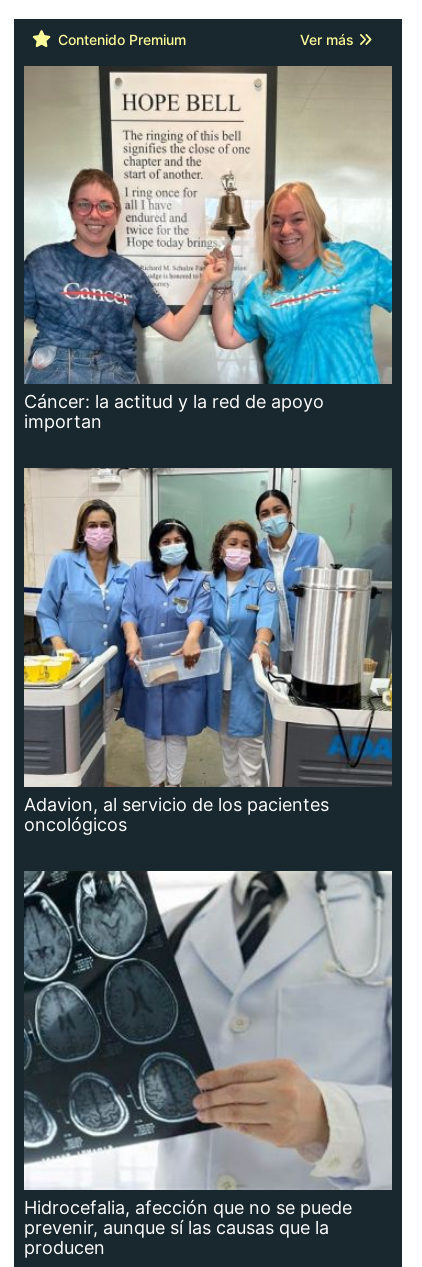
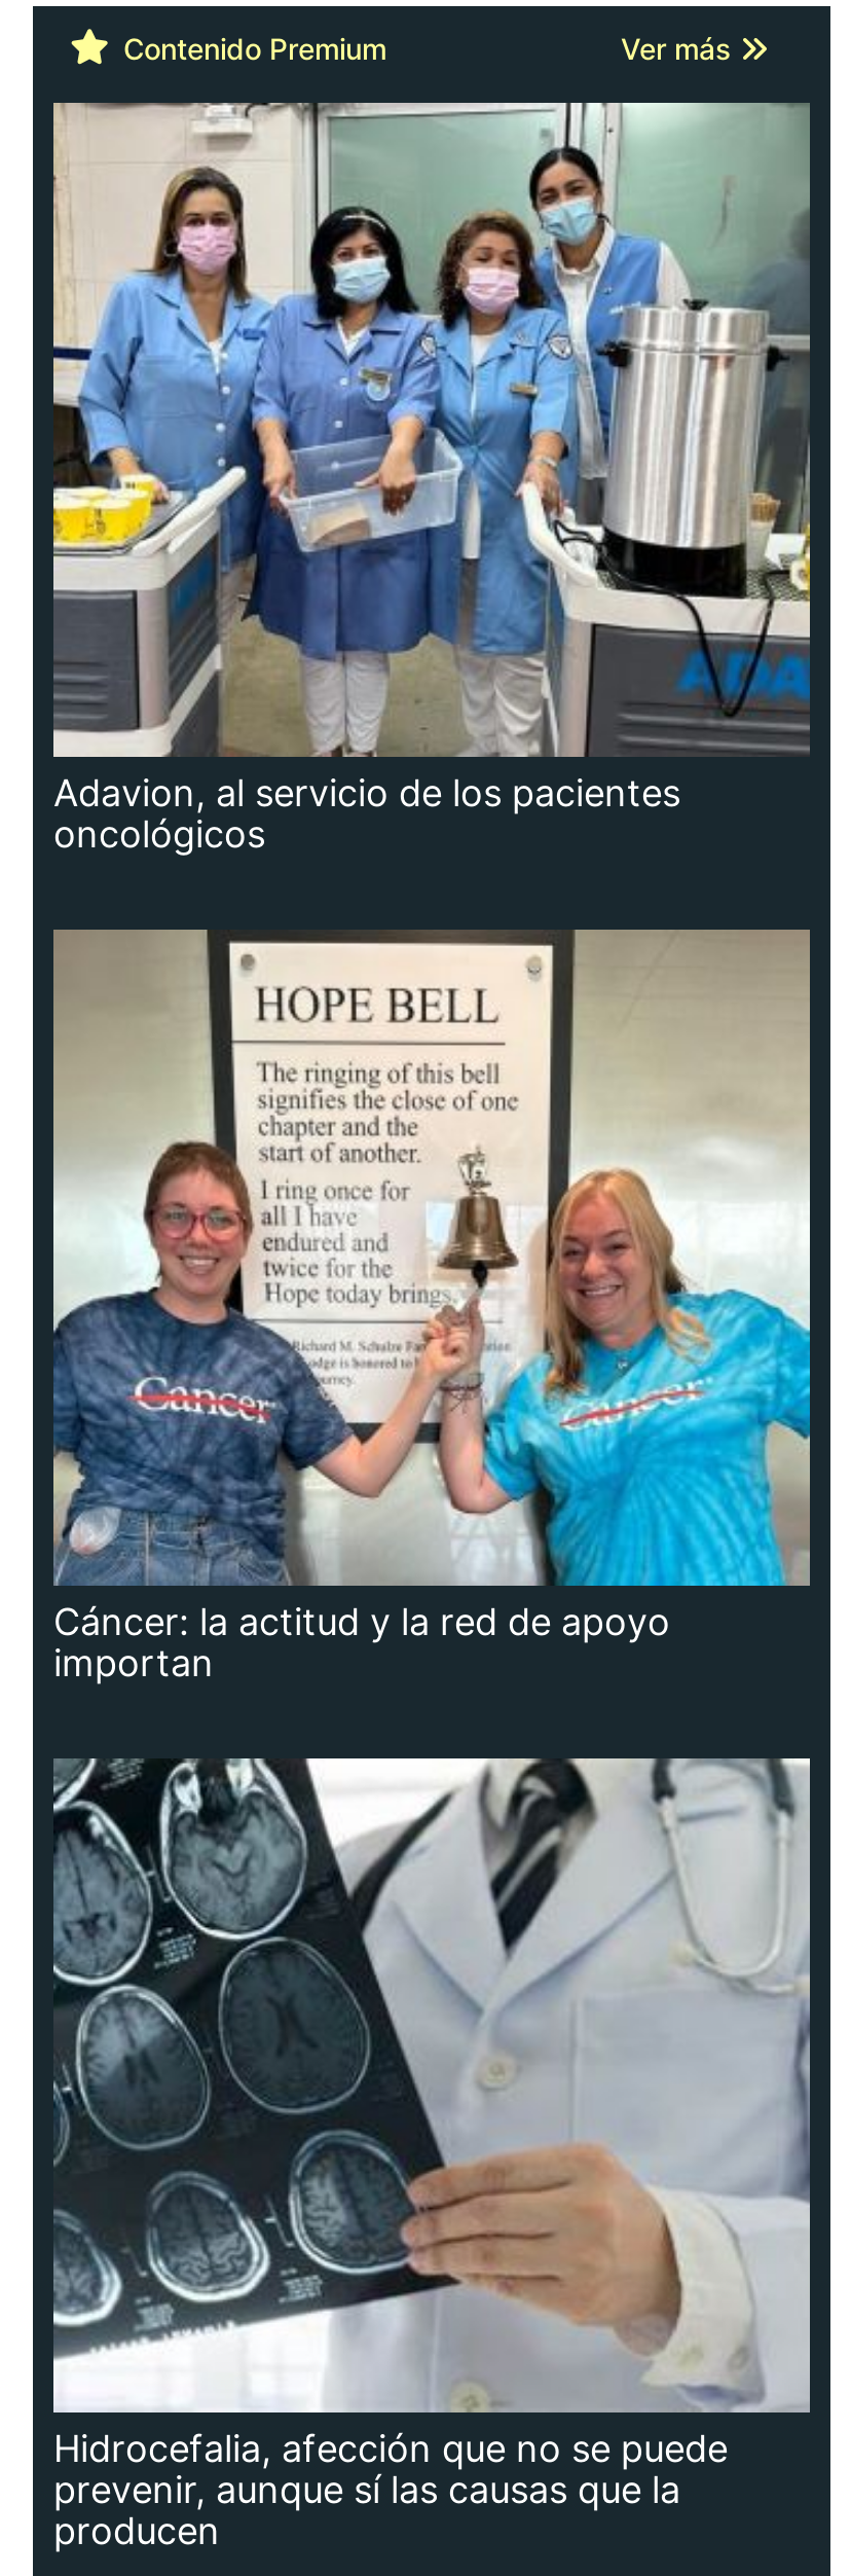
moved down: [image] | Cáncer: la actitud y la red de apoyo | importan

moved up: [image] | Adavion, al servicio de los pacientes | oncológicos
